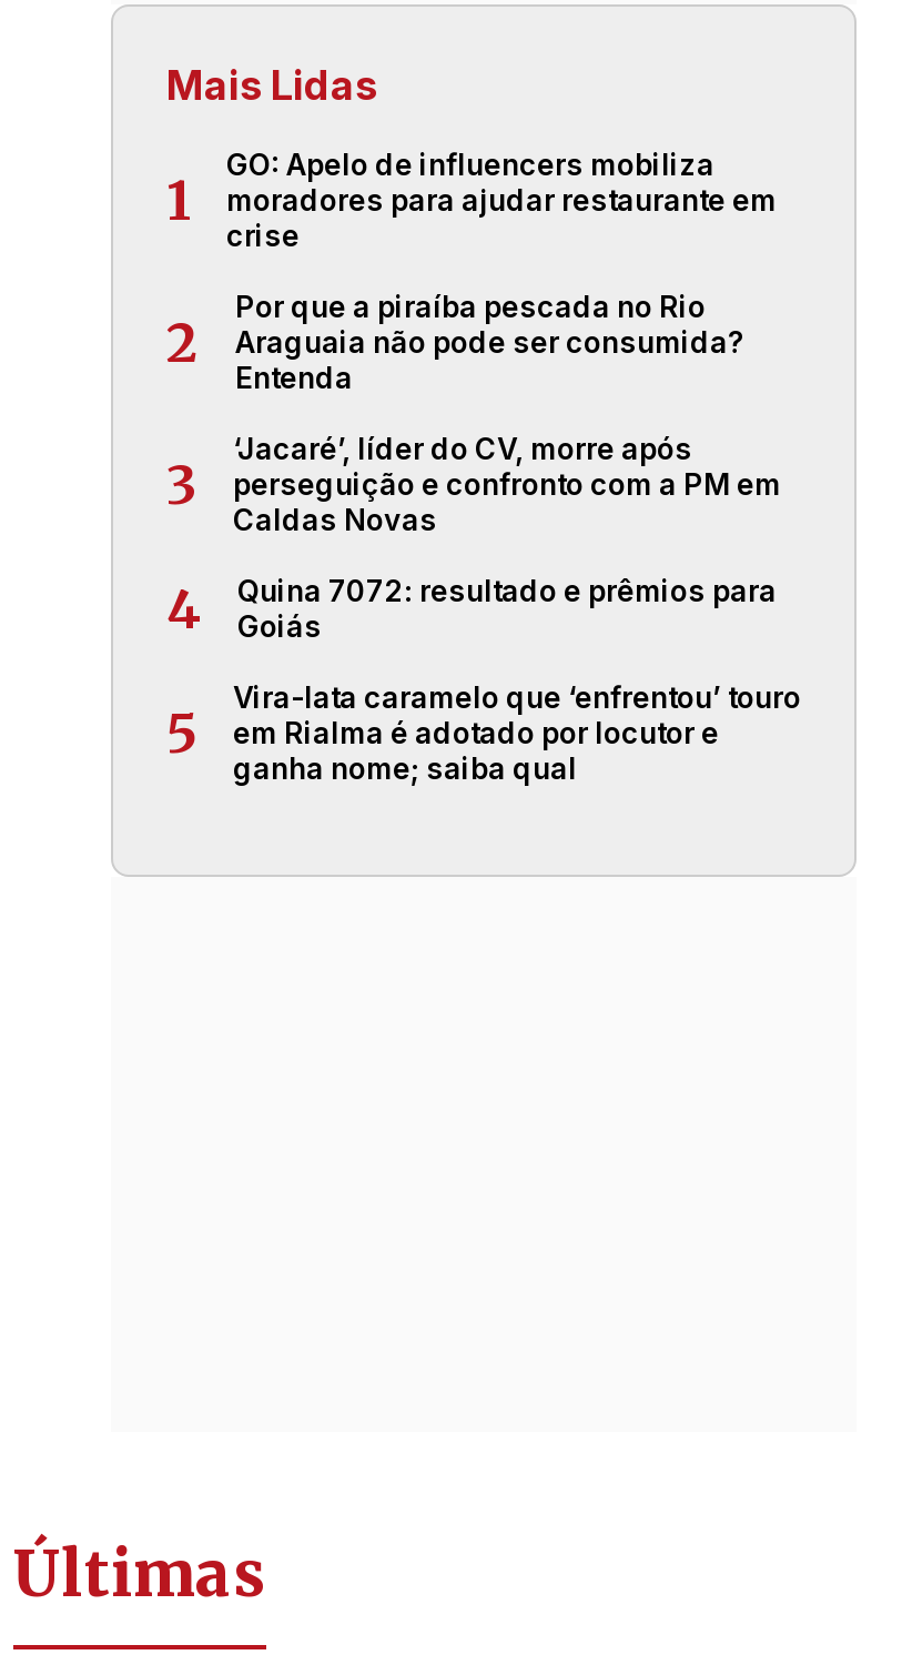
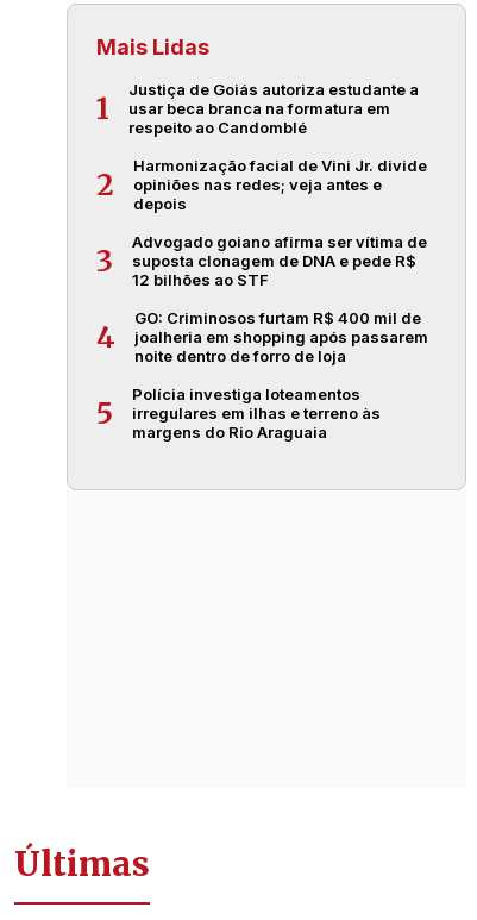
- GO: Apelo de influencers mobiliza
- moradores para ajudar restaurante em
- crise
+ Justiça de Goiás autoriza estudante a
+ usar beca branca na formatura em
+ respeito ao Candomblé

- Por que a piraíba pescada no Rio
- Araguaia não pode ser consumida?
- Entenda
+ Harmonização facial de Vini Jr. divide
+ opiniões nas redes; veja antes e
+ depois

- ‘Jacaré’, líder do CV, morre após
- perseguição e confronto com a PM em
- Caldas Novas
+ Advogado goiano afirma ser vítima de
+ suposta clonagem de DNA e pede R$
+ 12 bilhões ao STF

- Quina 7072: resultado e prêmios para
- Goiás
+ GO: Criminosos furtam R$ 400 mil de
+ joalheria em shopping após passarem
+ noite dentro de forro de loja

- Vira-lata caramelo que ‘enfrentou’ touro
- em Rialma é adotado por locutor e
- ganha nome; saiba qual
+ Polícia investiga loteamentos
+ irregulares em ilhas e terreno às
+ margens do Rio Araguaia
